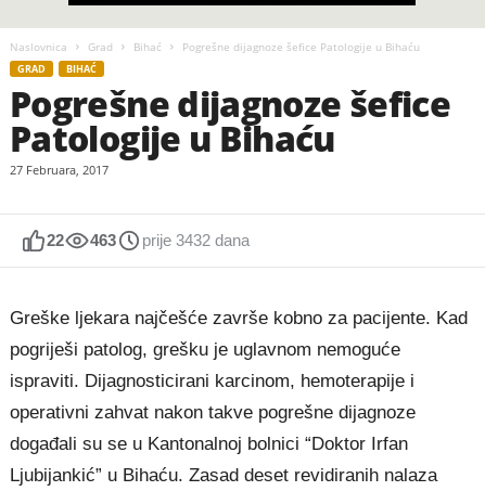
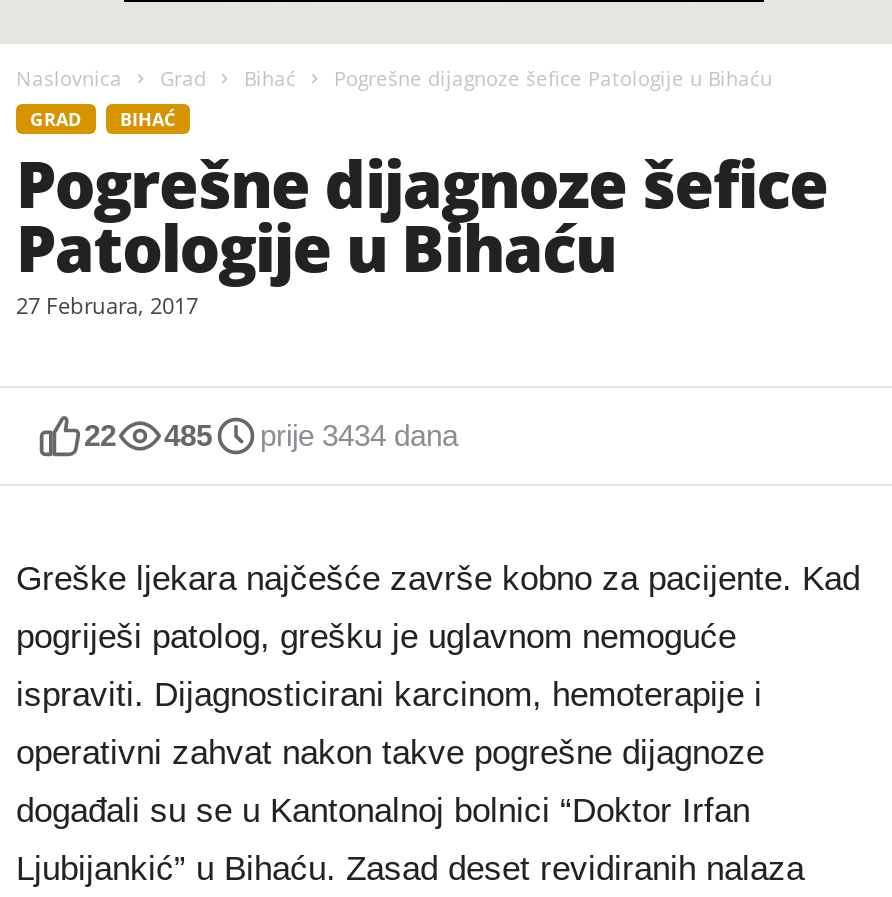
- 463
+ 485

- prije 3432 dana
+ prije 3434 dana
